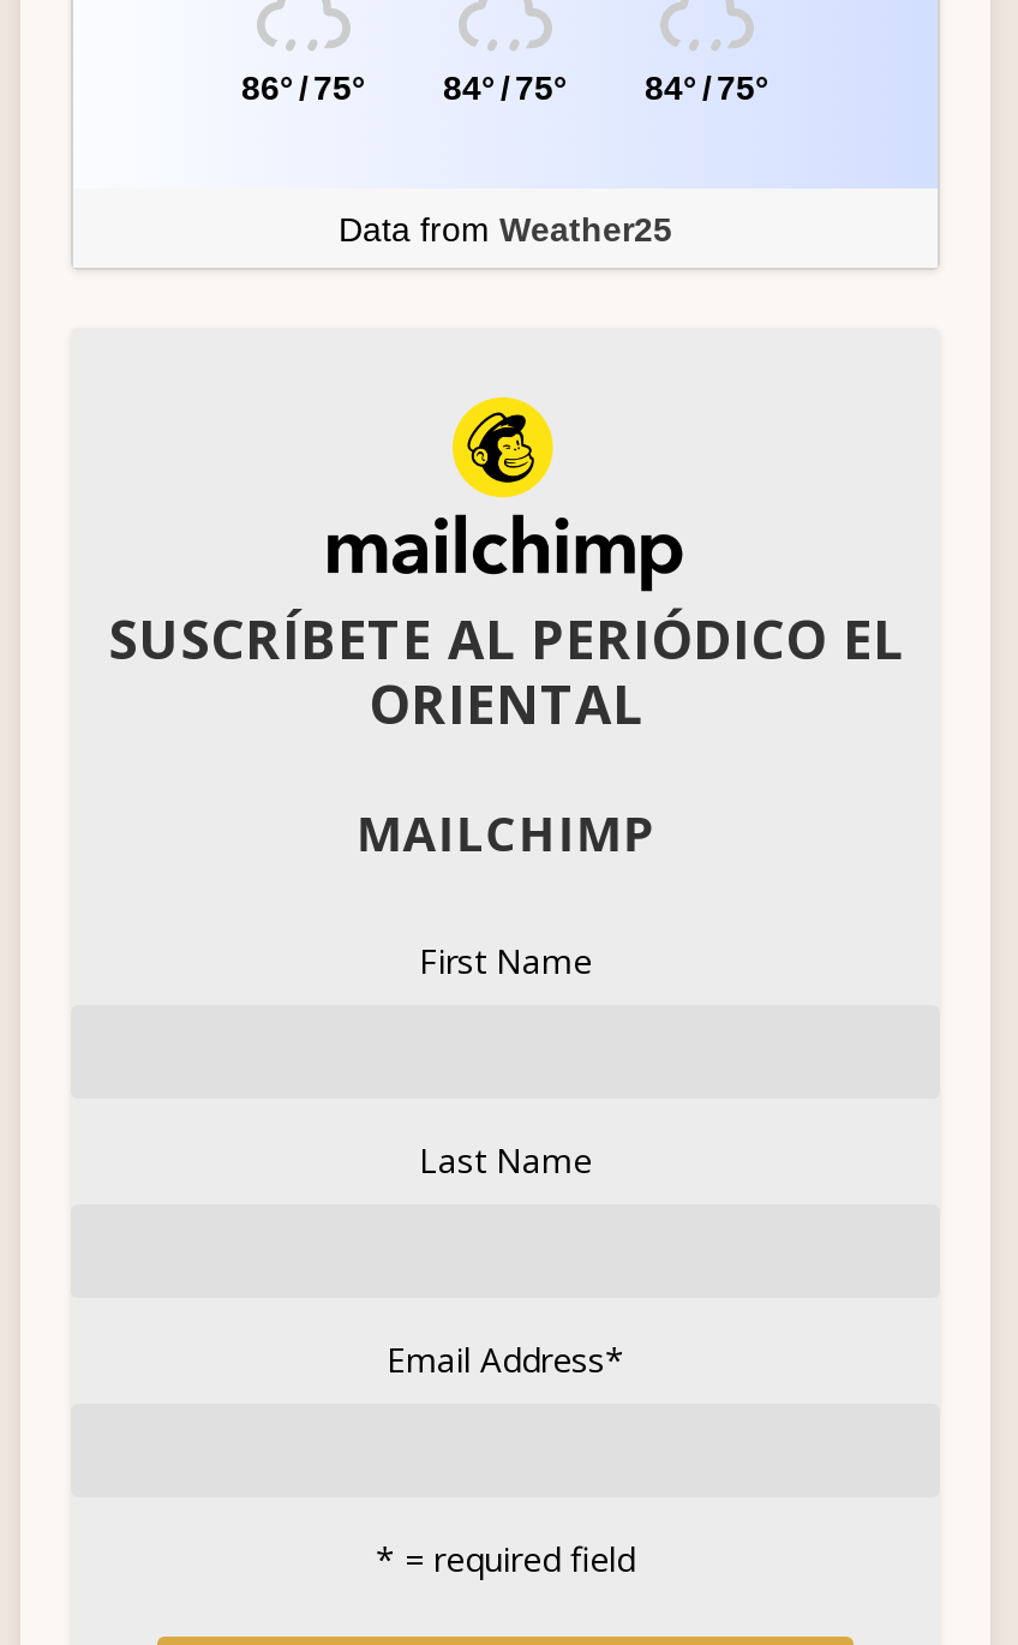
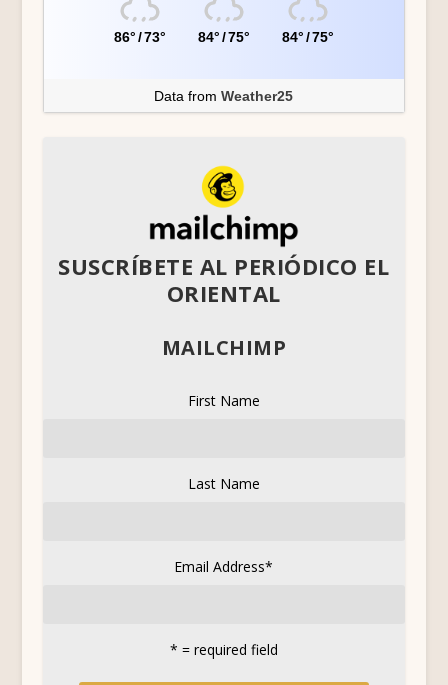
- 86° / 75°
+ 86° / 73°
